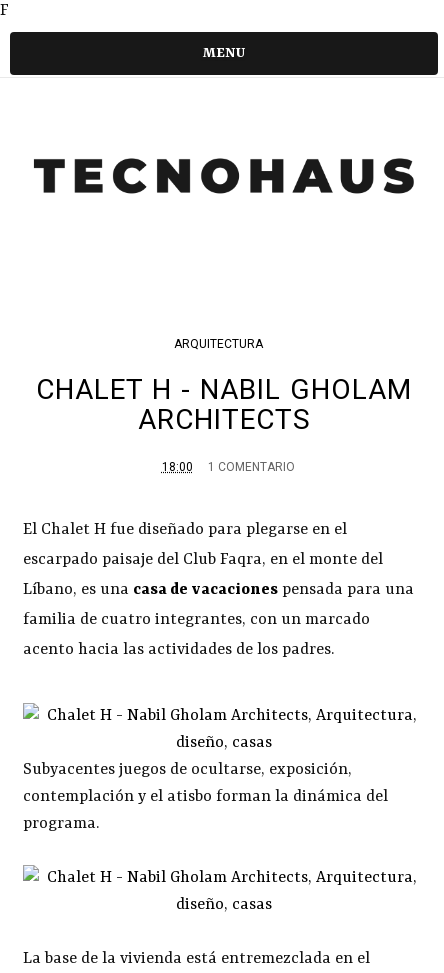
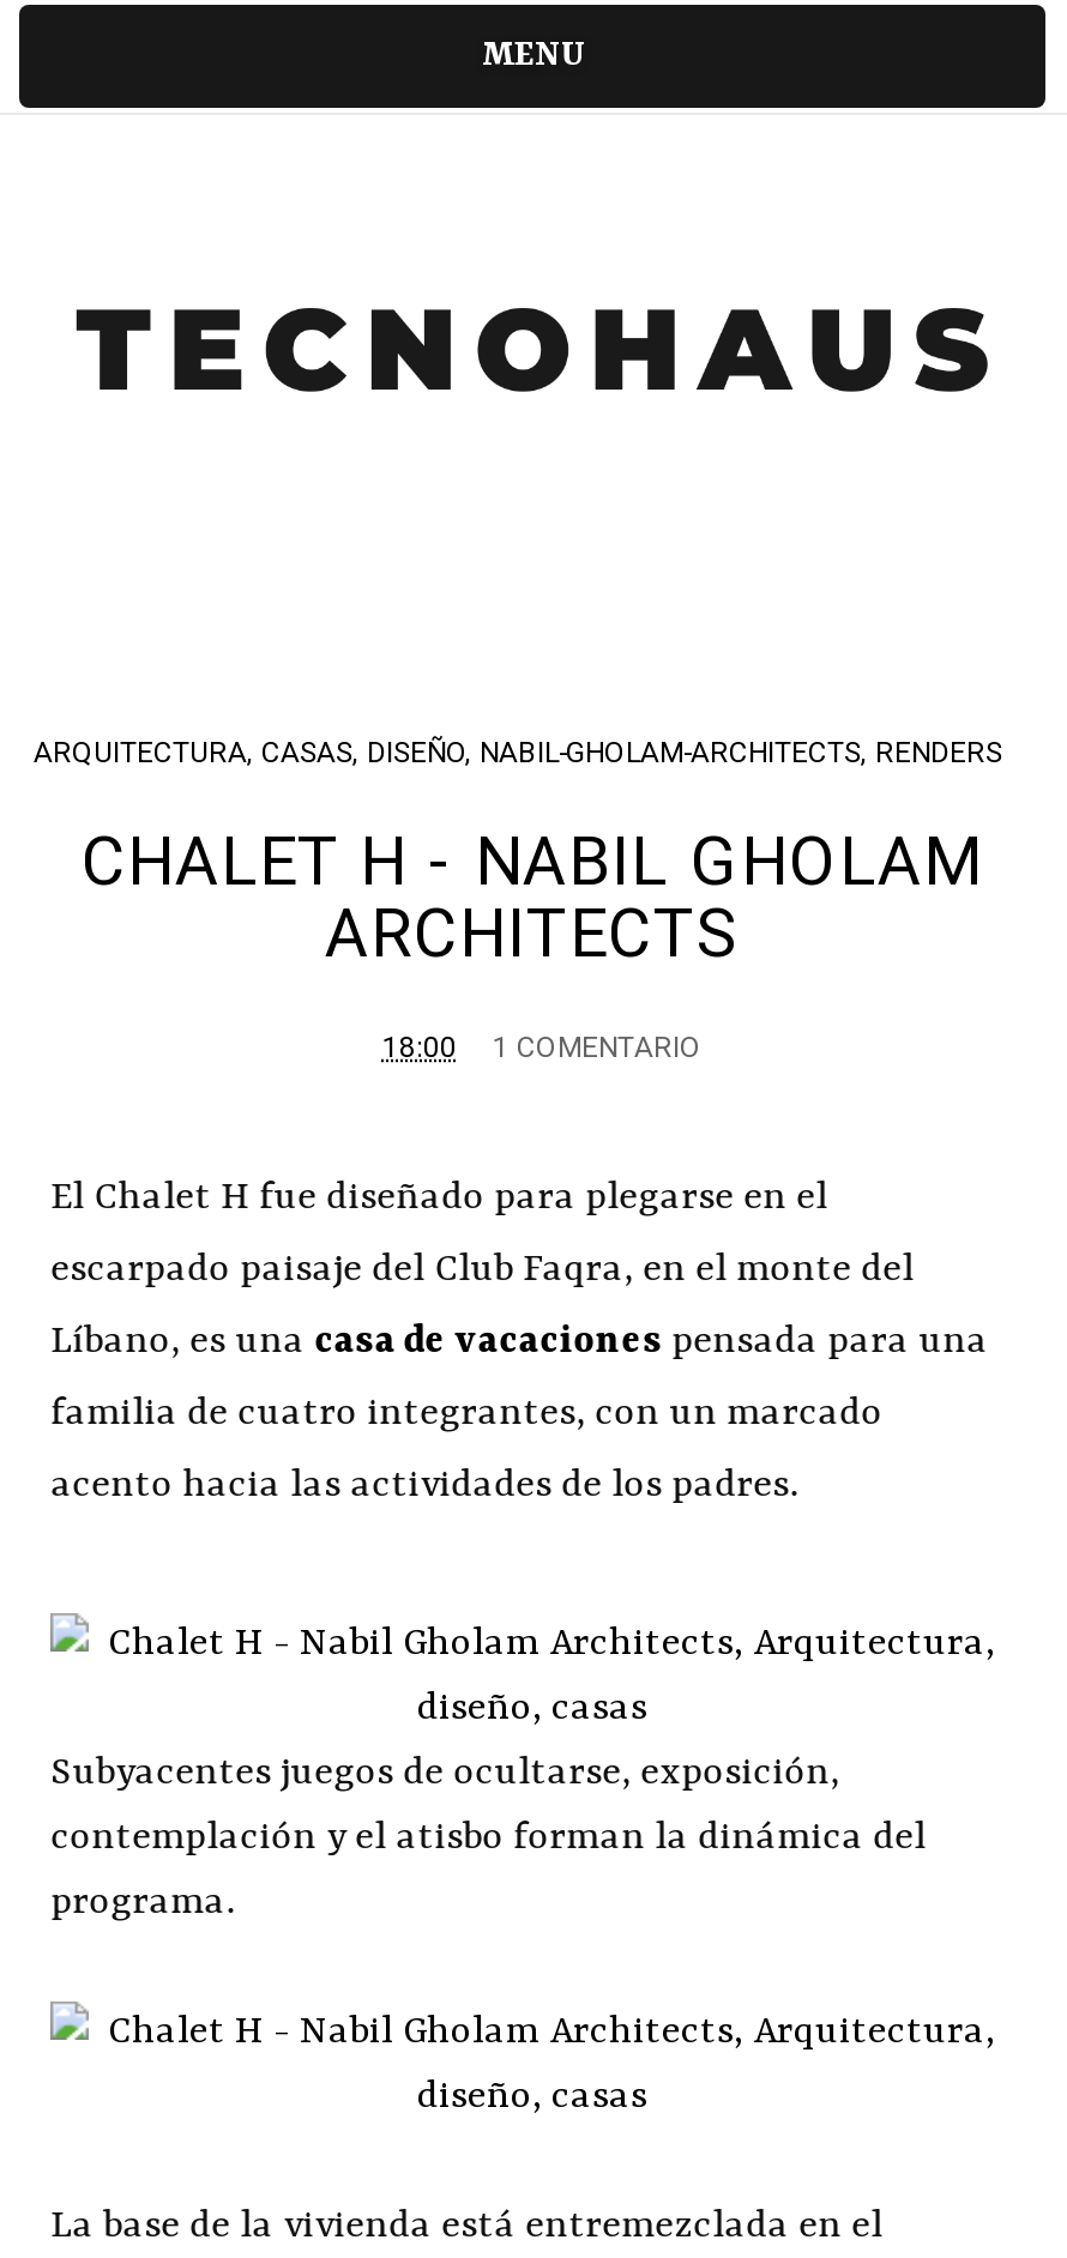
- F

- ARQUITECTURA
+ ARQUITECTURA, CASAS, DISEÑO, NABIL-GHOLAM-ARCHITECTS, RENDERS
